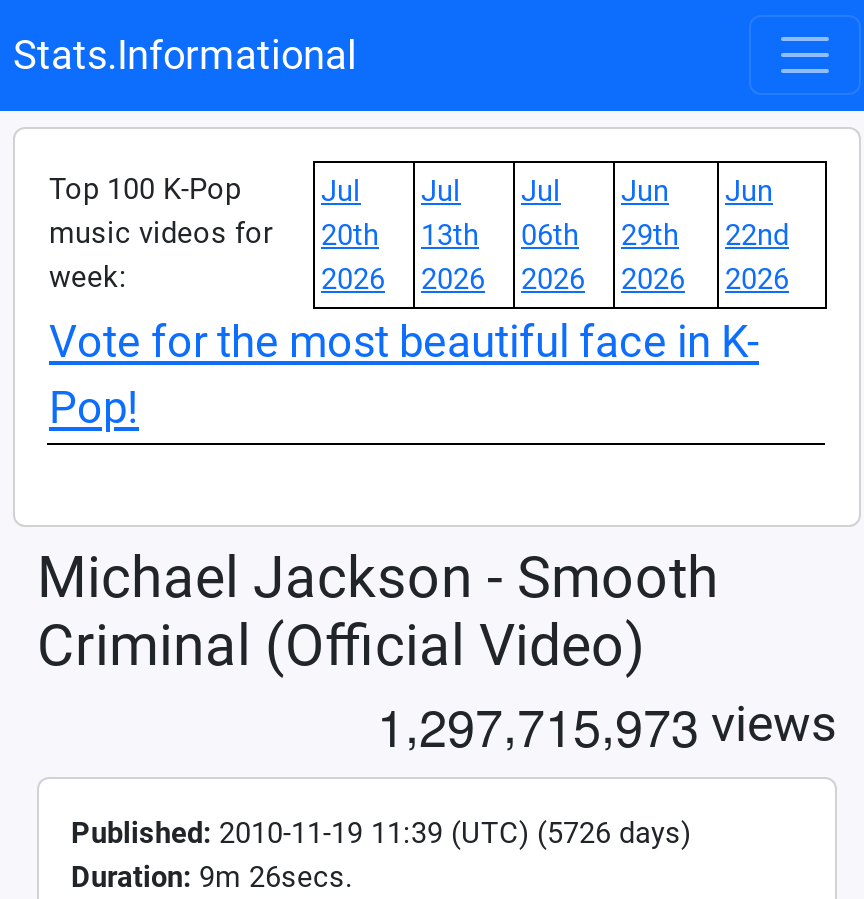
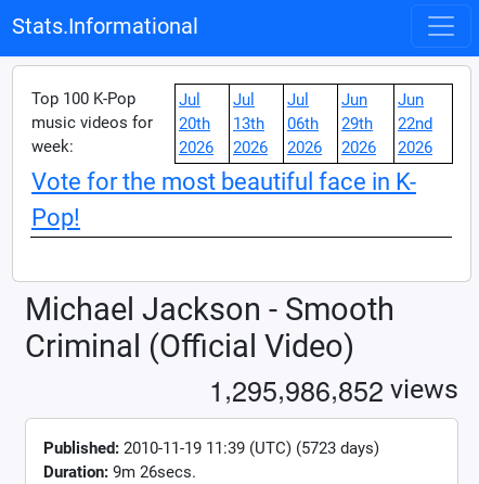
- 1, 297,715,973 views
+ 1, 295,986,852 views

- Published: 2010-11-19 11:39 (UTC) (5726 days)
+ Published: 2010-11-19 11:39 (UTC) (5723 days)
